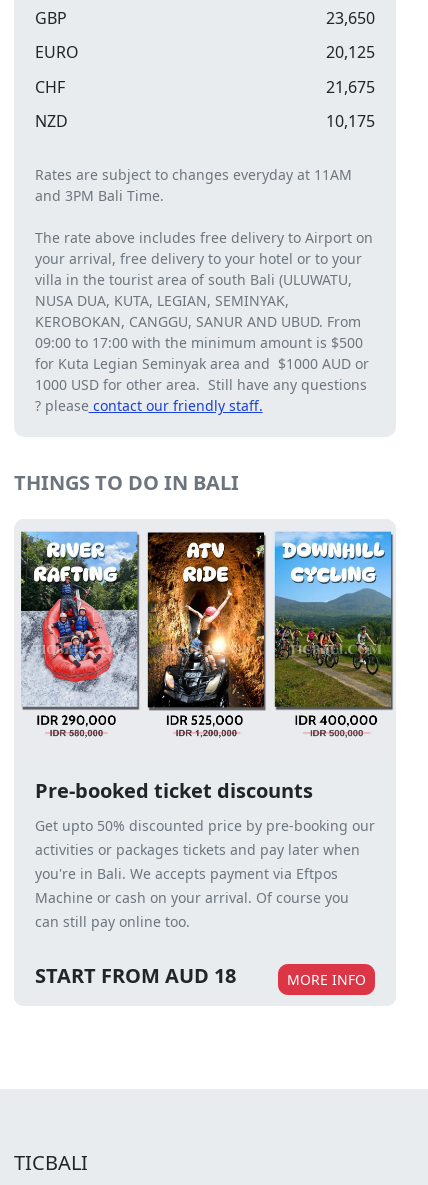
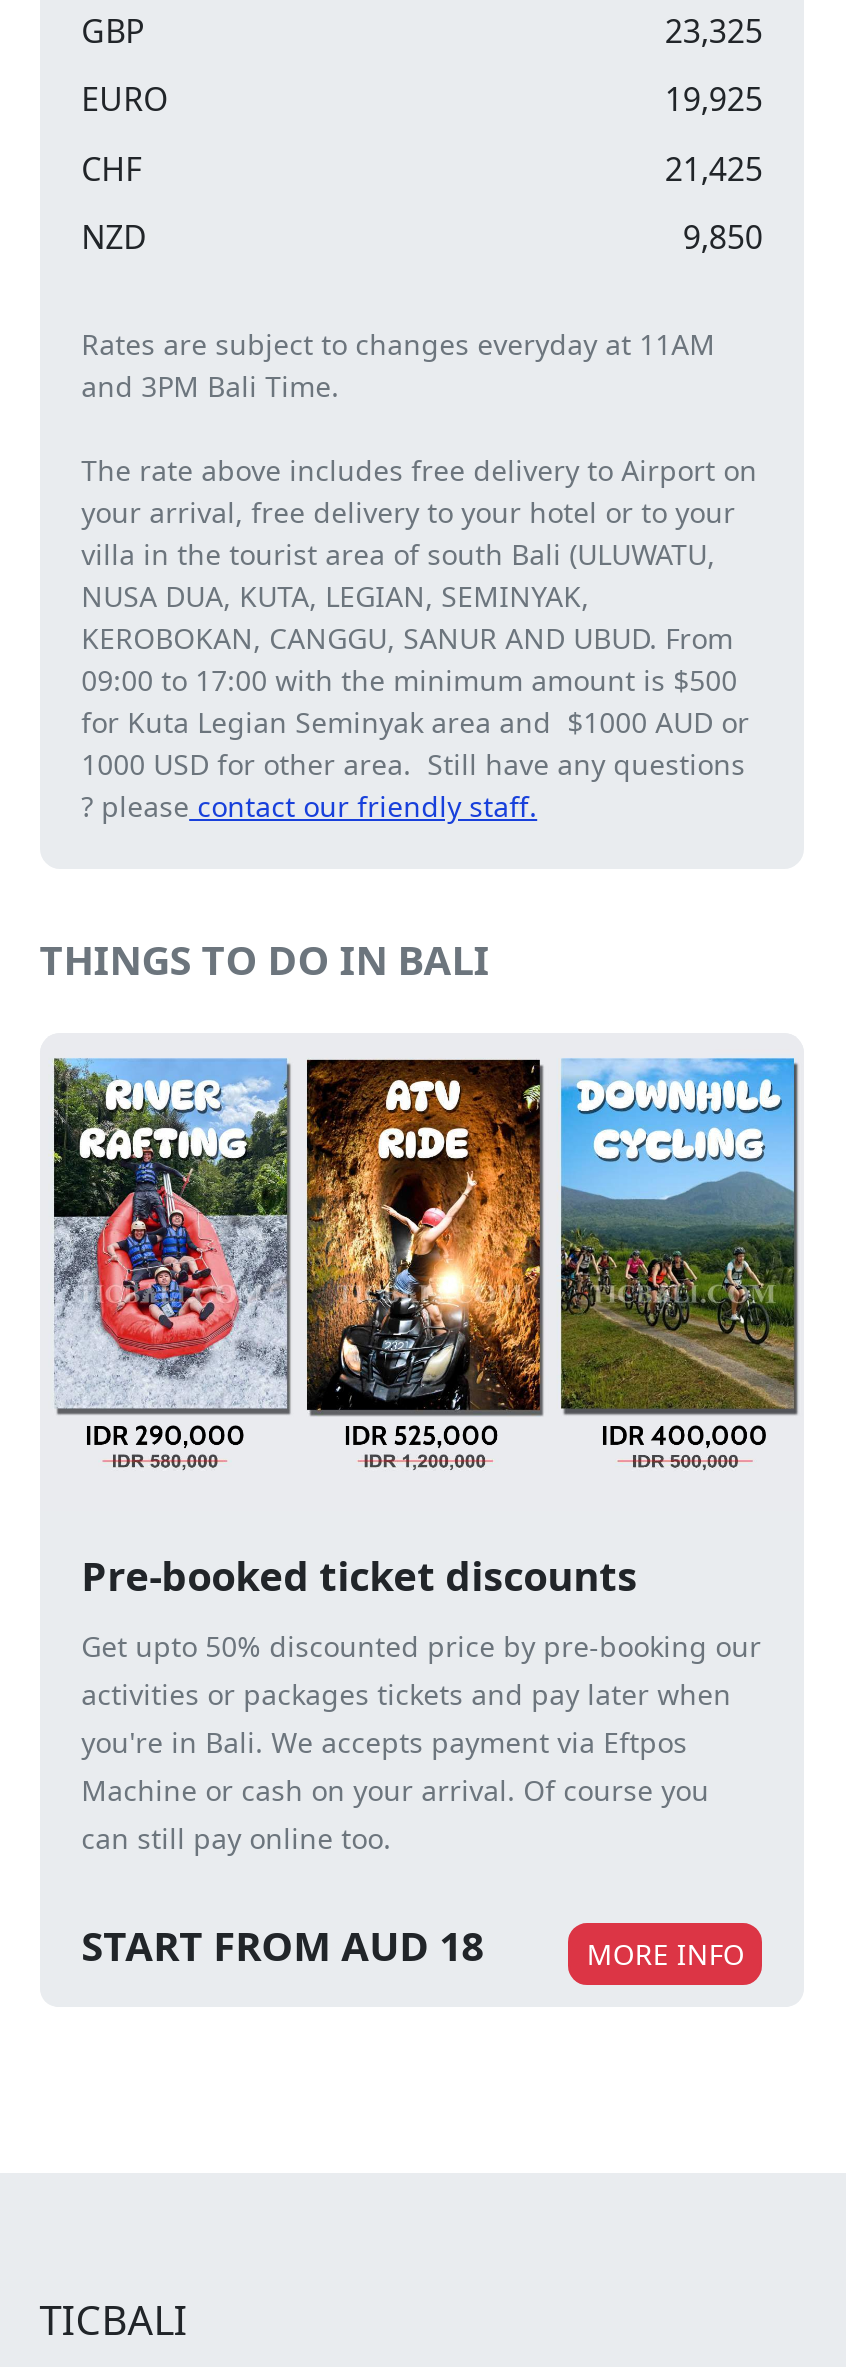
- 23,650
+ 23,325

- 20,125
+ 19,925

- 21,675
+ 21,425

- 10,175
+ 9,850
